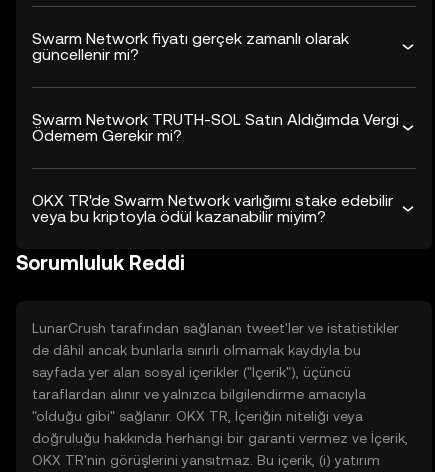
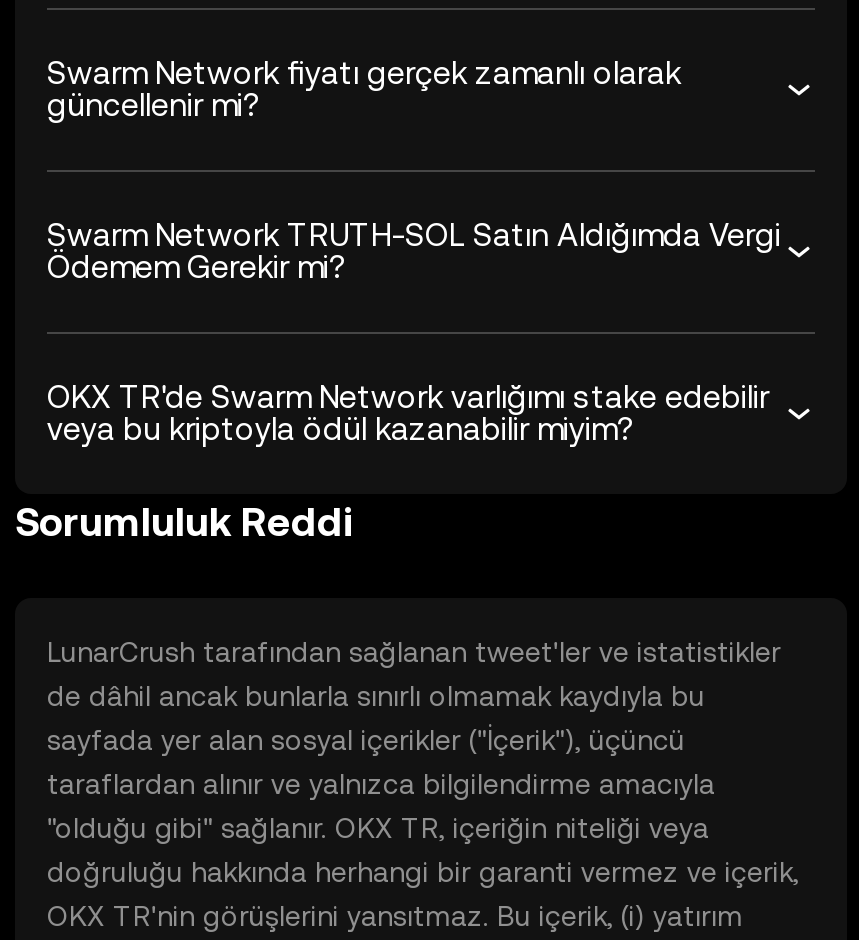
- "olduğu gibi" sağlanır. OKX TR, İçeriğin niteliği veya
+ "olduğu gibi" sağlanır. OKX TR, içeriğin niteliği veya

- doğruluğu hakkında herhangi bir garanti vermez ve İçerik,
+ doğruluğu hakkında herhangi bir garanti vermez ve içerik,
